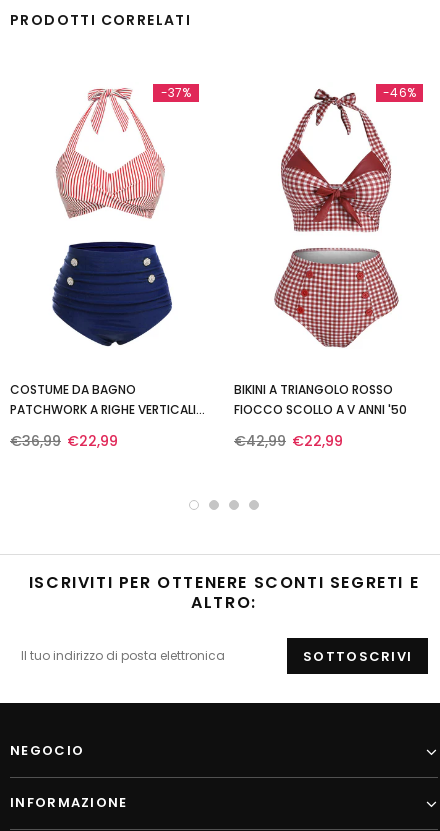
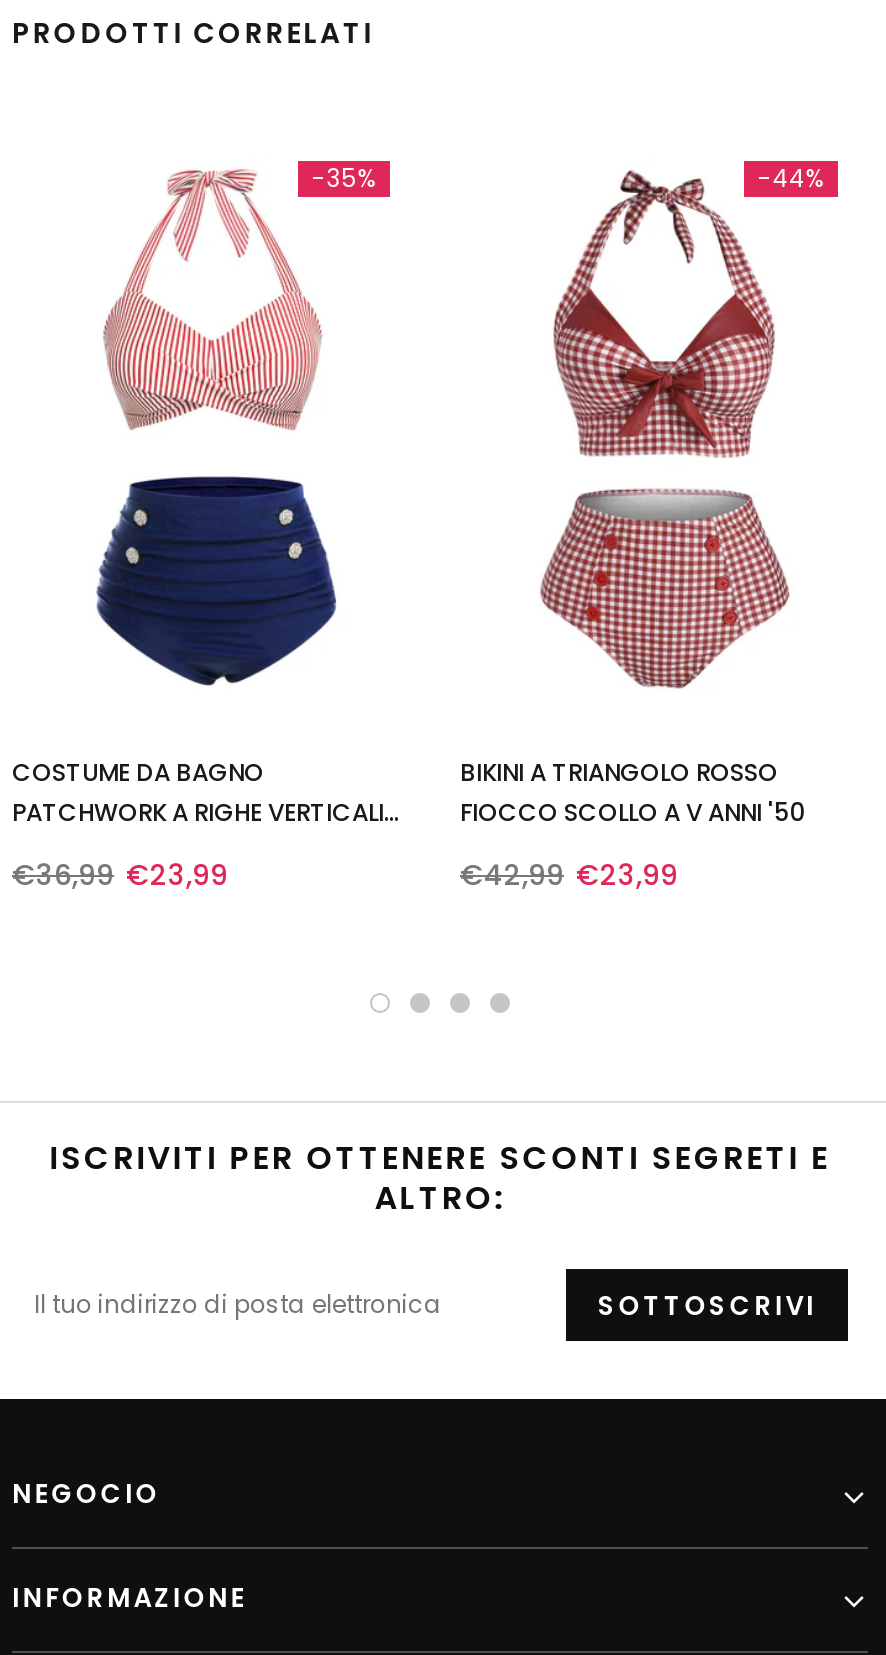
- -37%
+ -35%

- -46%
+ -44%

- €36,99 €22,99
+ €36,99 €23,99

- €42,99 €22,99
+ €42,99 €23,99
